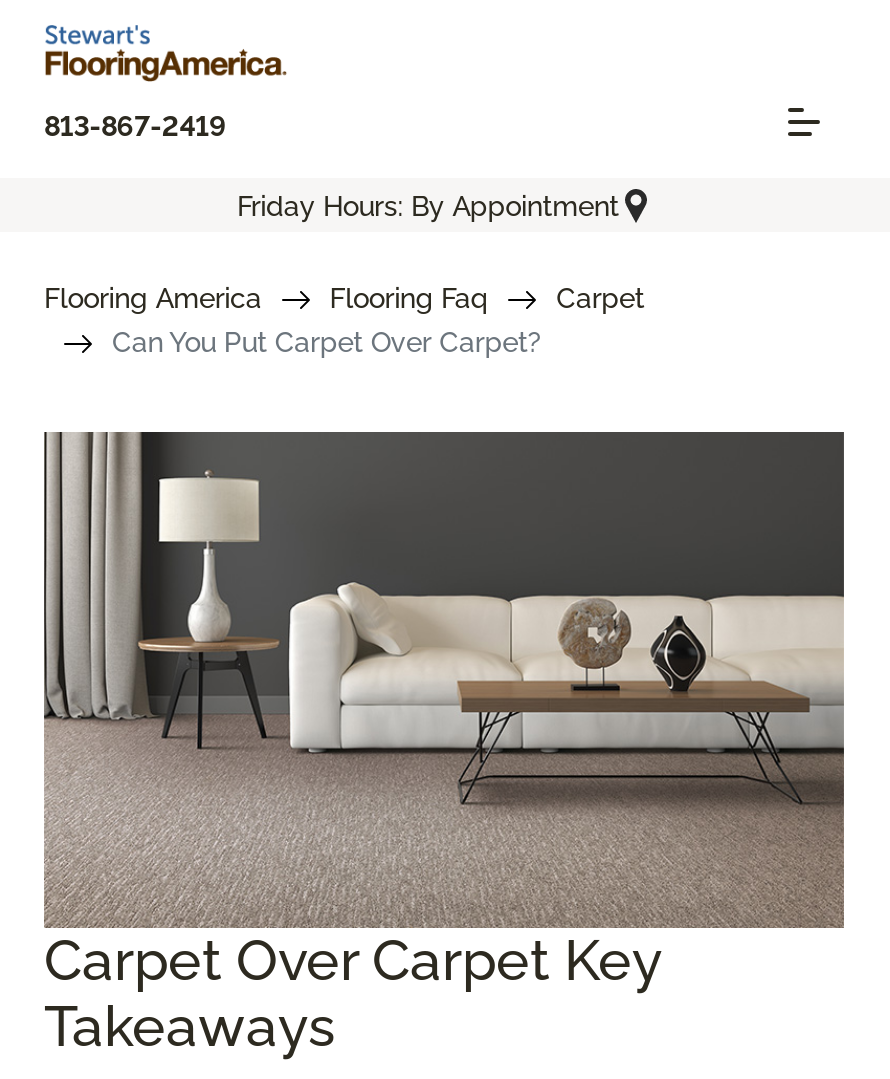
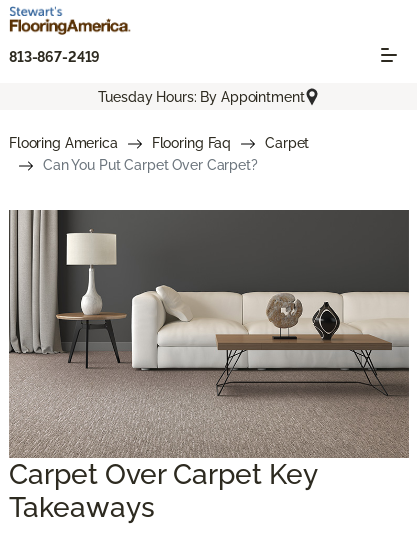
- Friday Hours: By Appointment
+ Tuesday Hours: By Appointment
